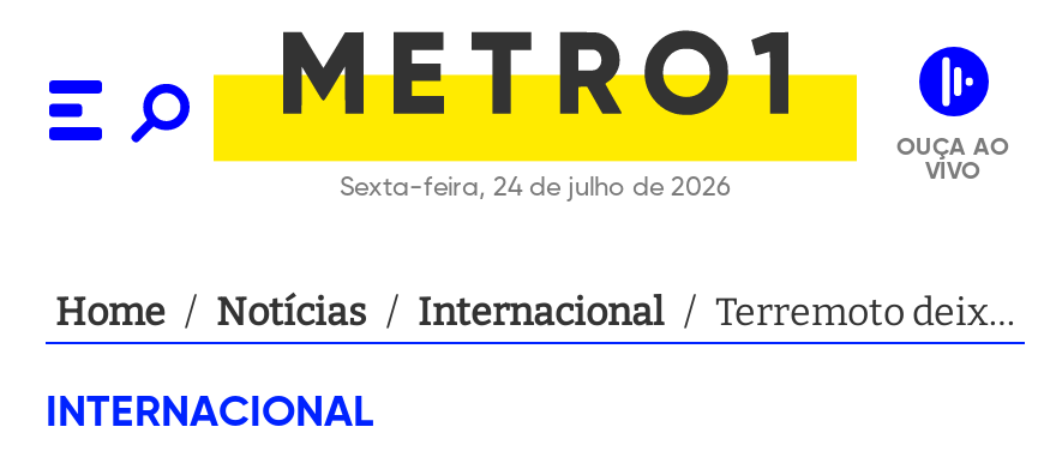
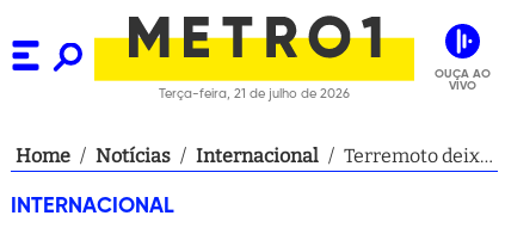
- Sexta-feira, 24 de julho de 2026
+ Terça-feira, 21 de julho de 2026
